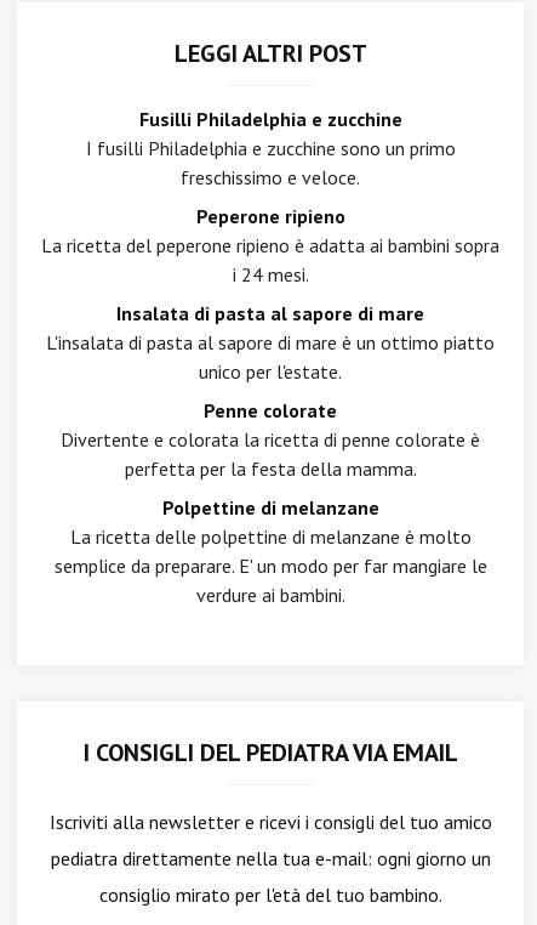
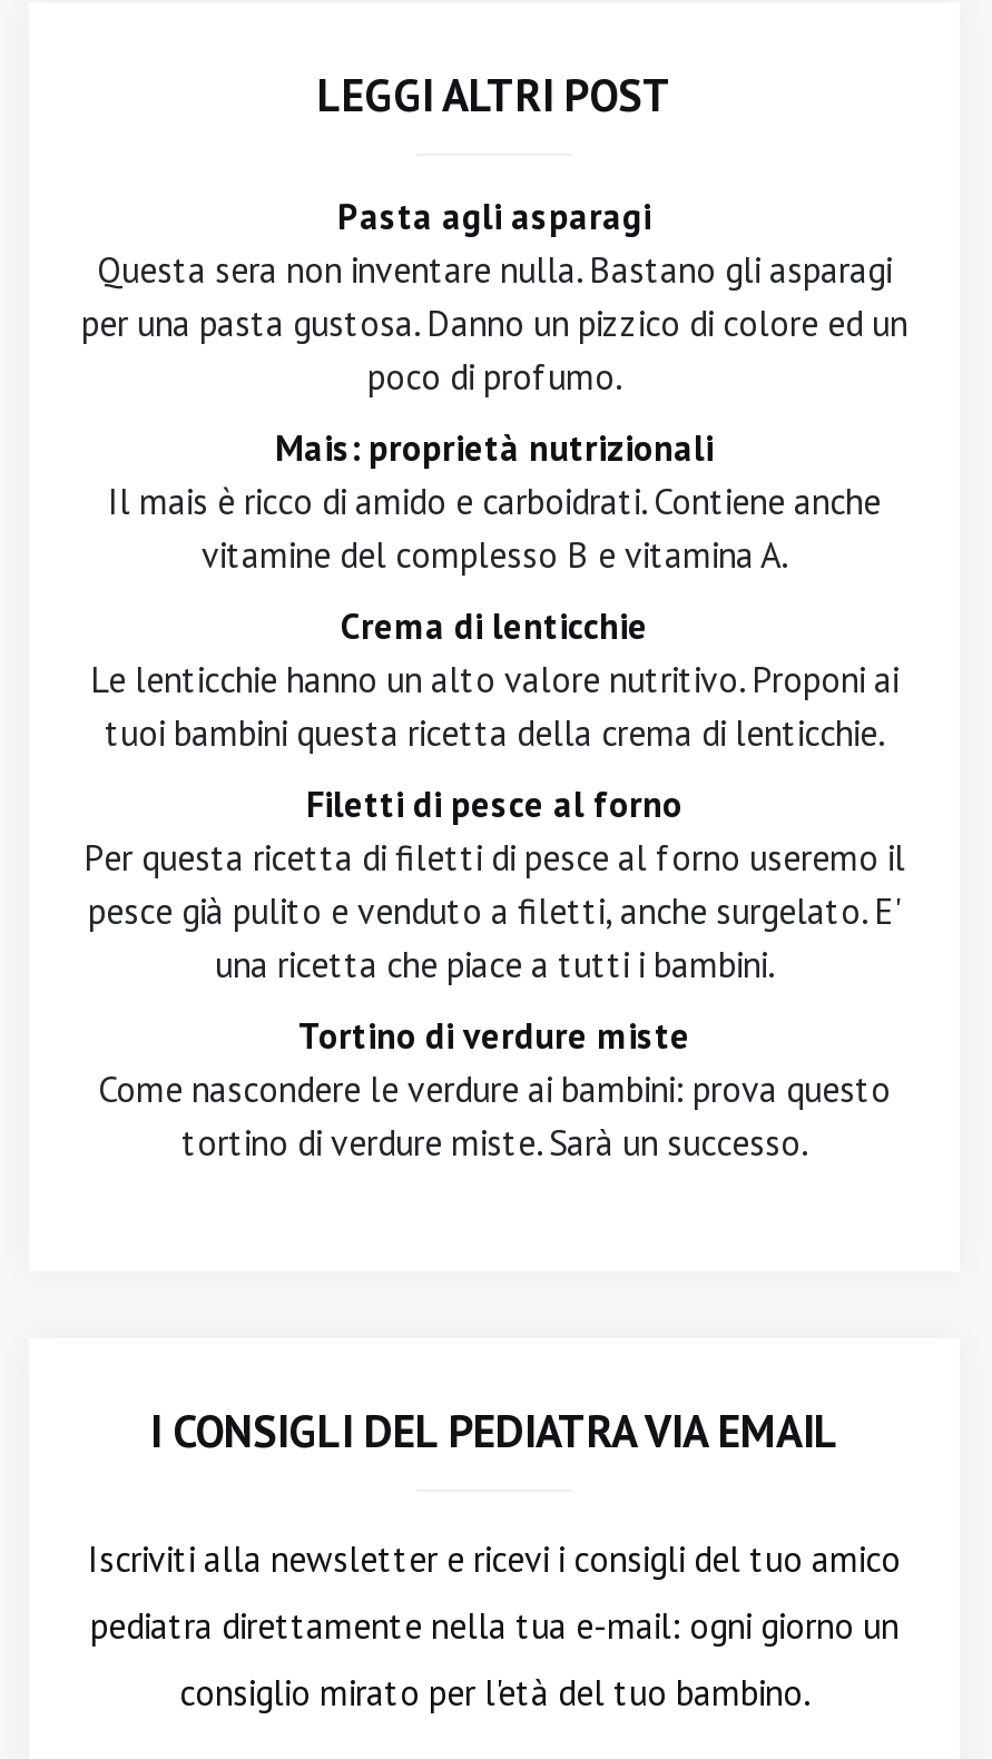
- Fusilli Philadelphia e zucchine
- I fusilli Philadelphia e zucchine sono un primo
- freschissimo e veloce.
+ Pasta agli asparagi
+ Questa sera non inventare nulla. Bastano gli asparagi
+ per una pasta gustosa. Danno un pizzico di colore ed un
+ poco di profumo.

- Peperone ripieno
- La ricetta del peperone ripieno è adatta ai bambini sopra
- i 24 mesi.
+ Mais: proprietà nutrizionali
+ Il mais è ricco di amido e carboidrati. Contiene anche
+ vitamine del complesso B e vitamina A.

- Insalata di pasta al sapore di mare
- L'insalata di pasta al sapore di mare è un ottimo piatto
- unico per l'estate.
+ Crema di lenticchie
+ Le lenticchie hanno un alto valore nutritivo. Proponi ai
+ tuoi bambini questa ricetta della crema di lenticchie.

- Penne colorate
- Divertente e colorata la ricetta di penne colorate è
- perfetta per la festa della mamma.
+ Filetti di pesce al forno
+ Per questa ricetta di filetti di pesce al forno useremo il
+ pesce già pulito e venduto a filetti, anche surgelato. E'
+ una ricetta che piace a tutti i bambini.

- Polpettine di melanzane
- La ricetta delle polpettine di melanzane è molto
- semplice da preparare. E' un modo per far mangiare le
- verdure ai bambini.
+ Tortino di verdure miste
+ Come nascondere le verdure ai bambini: prova questo
+ tortino di verdure miste. Sarà un successo.
